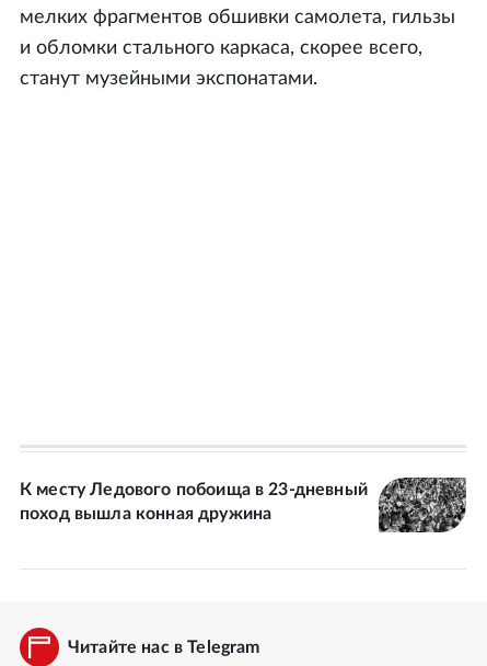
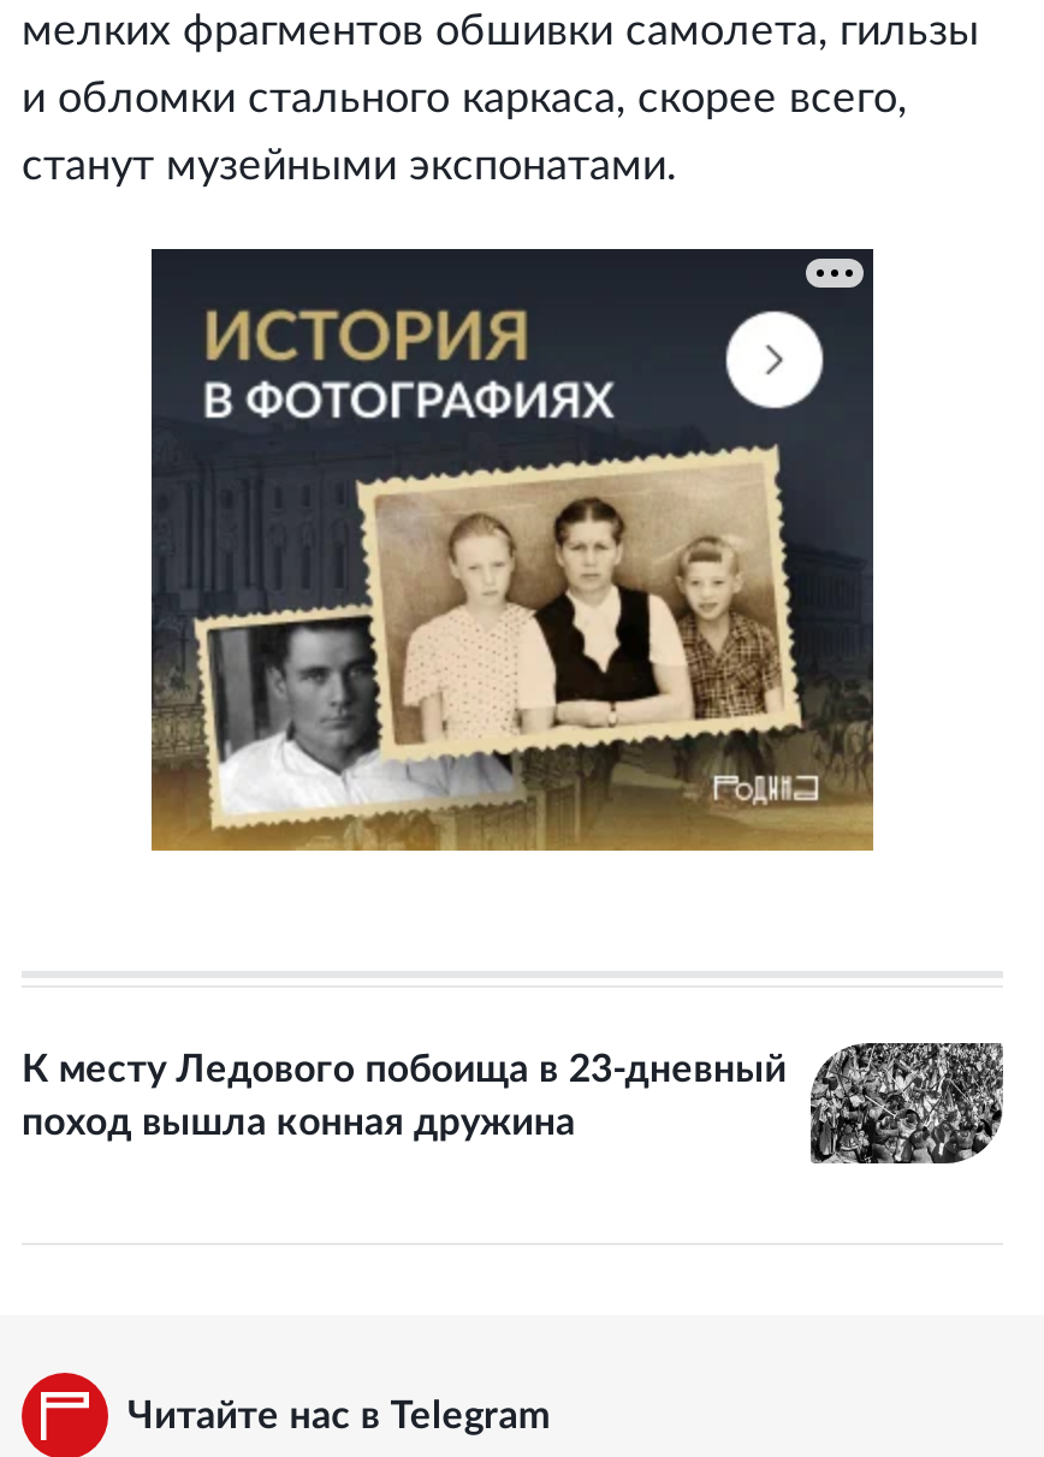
+ [image]
